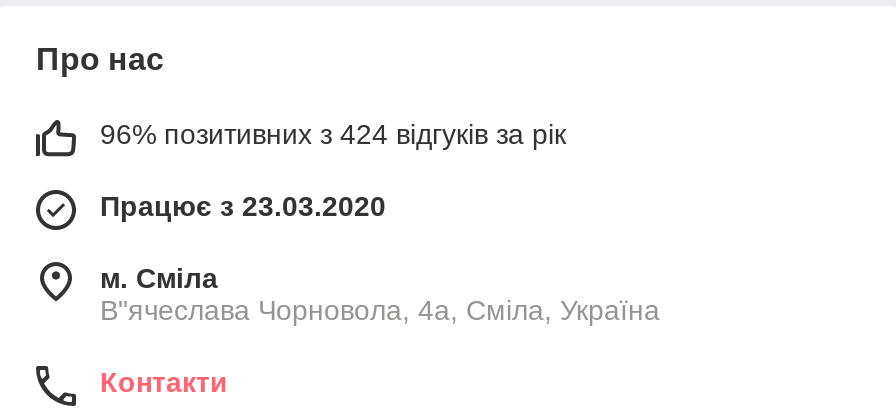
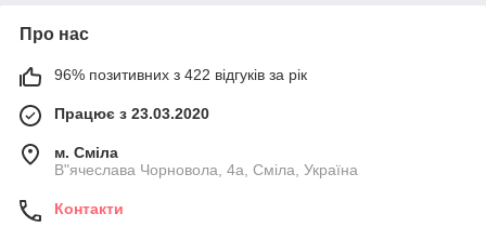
- 96% позитивних з 424 відгуків за рік
+ 96% позитивних з 422 відгуків за рік
